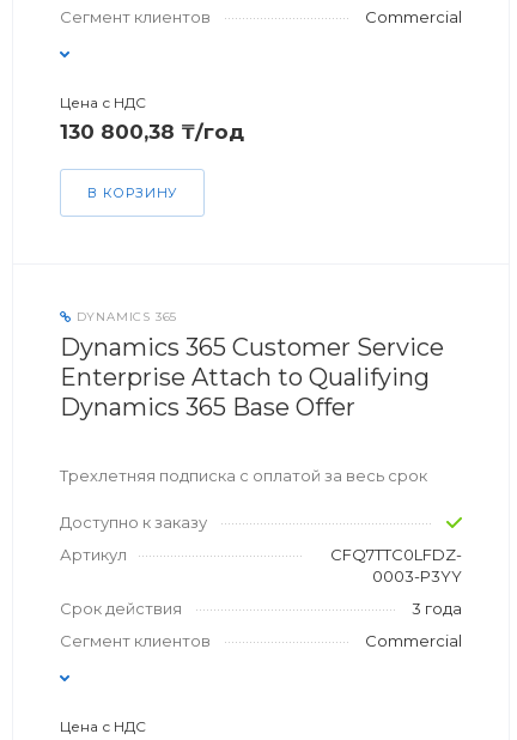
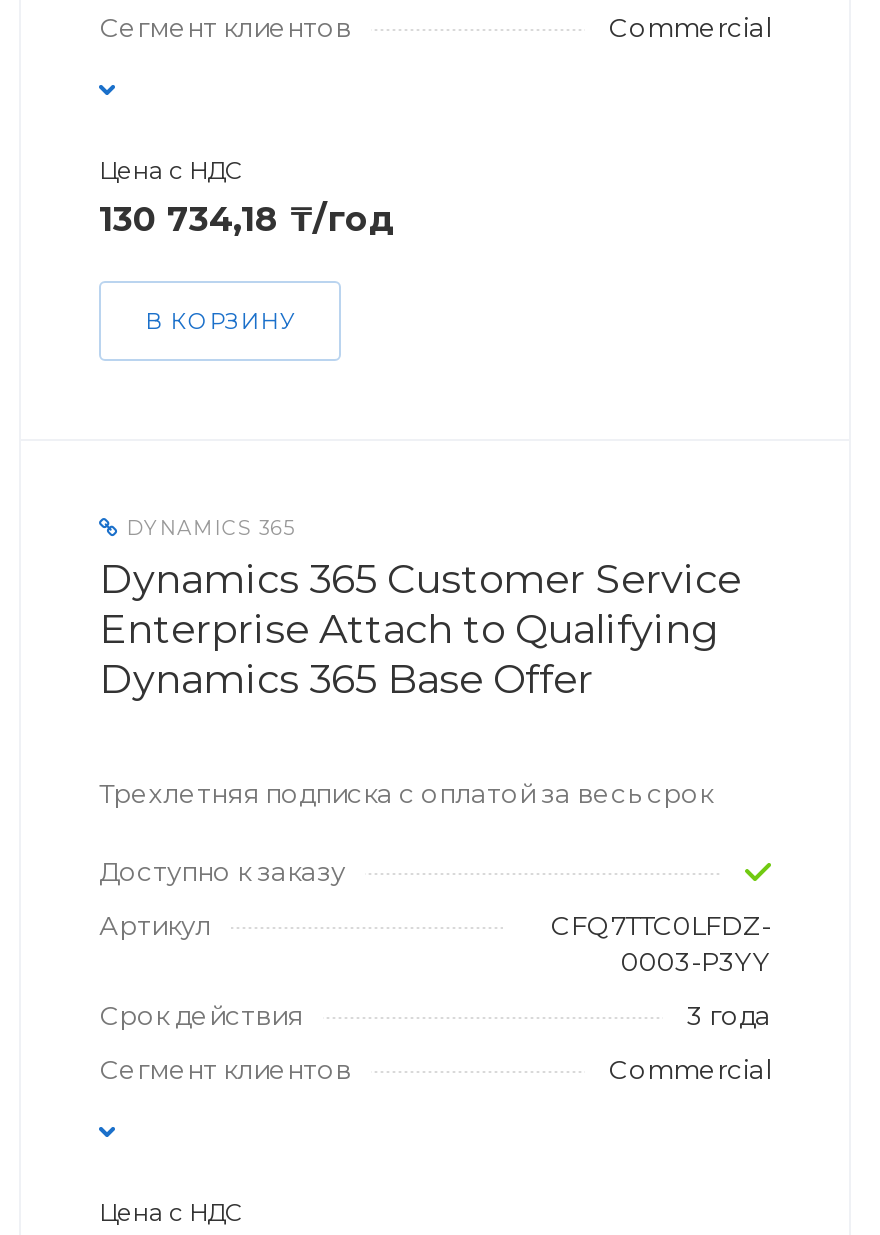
- 130 800,38 ₸/год
+ 130 734,18 ₸/год
